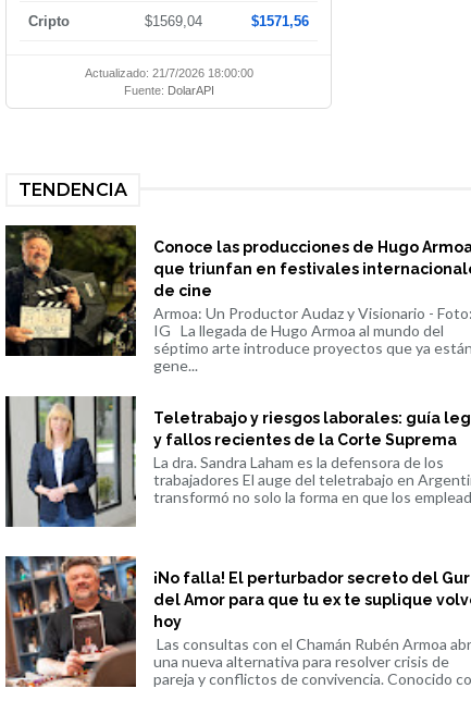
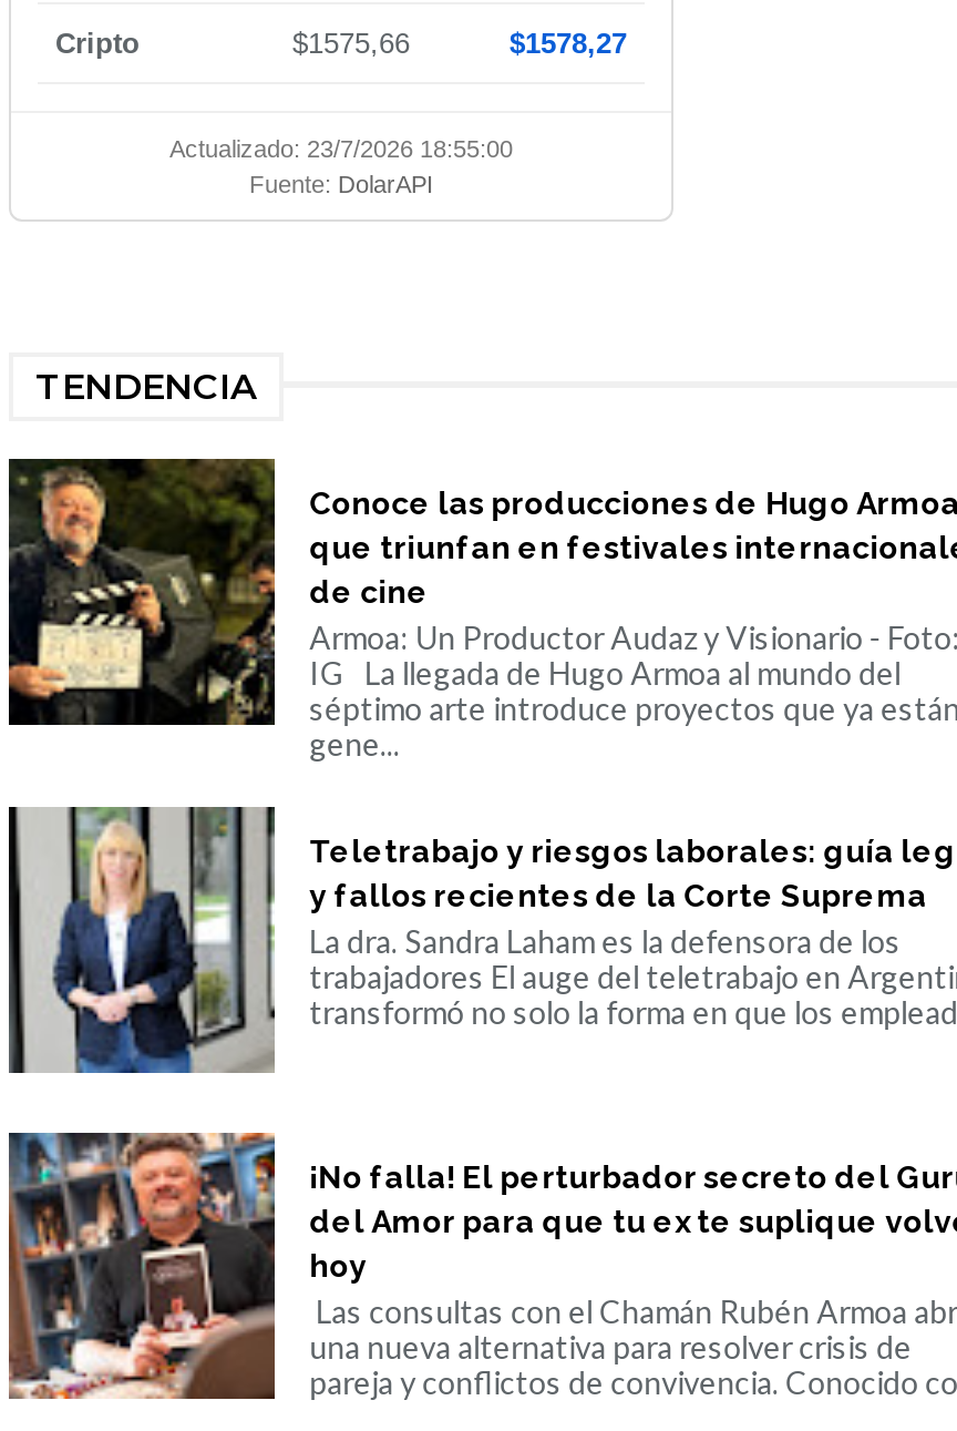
- $1569,04
+ $1575,66

- $1571,56
+ $1578,27

- Actualizado: 21/7/2026 18:00:00
+ Actualizado: 23/7/2026 18:55:00
